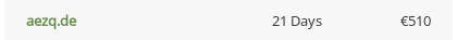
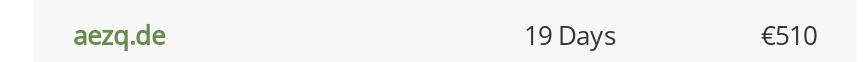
- 21 Days
+ 19 Days
